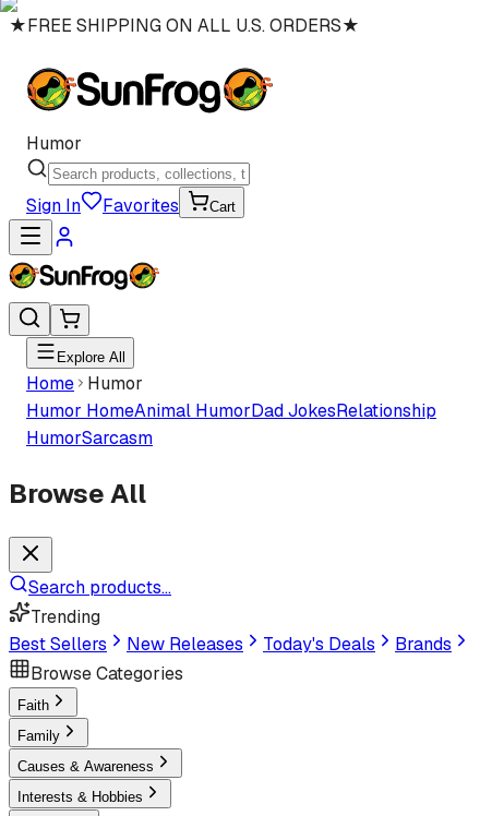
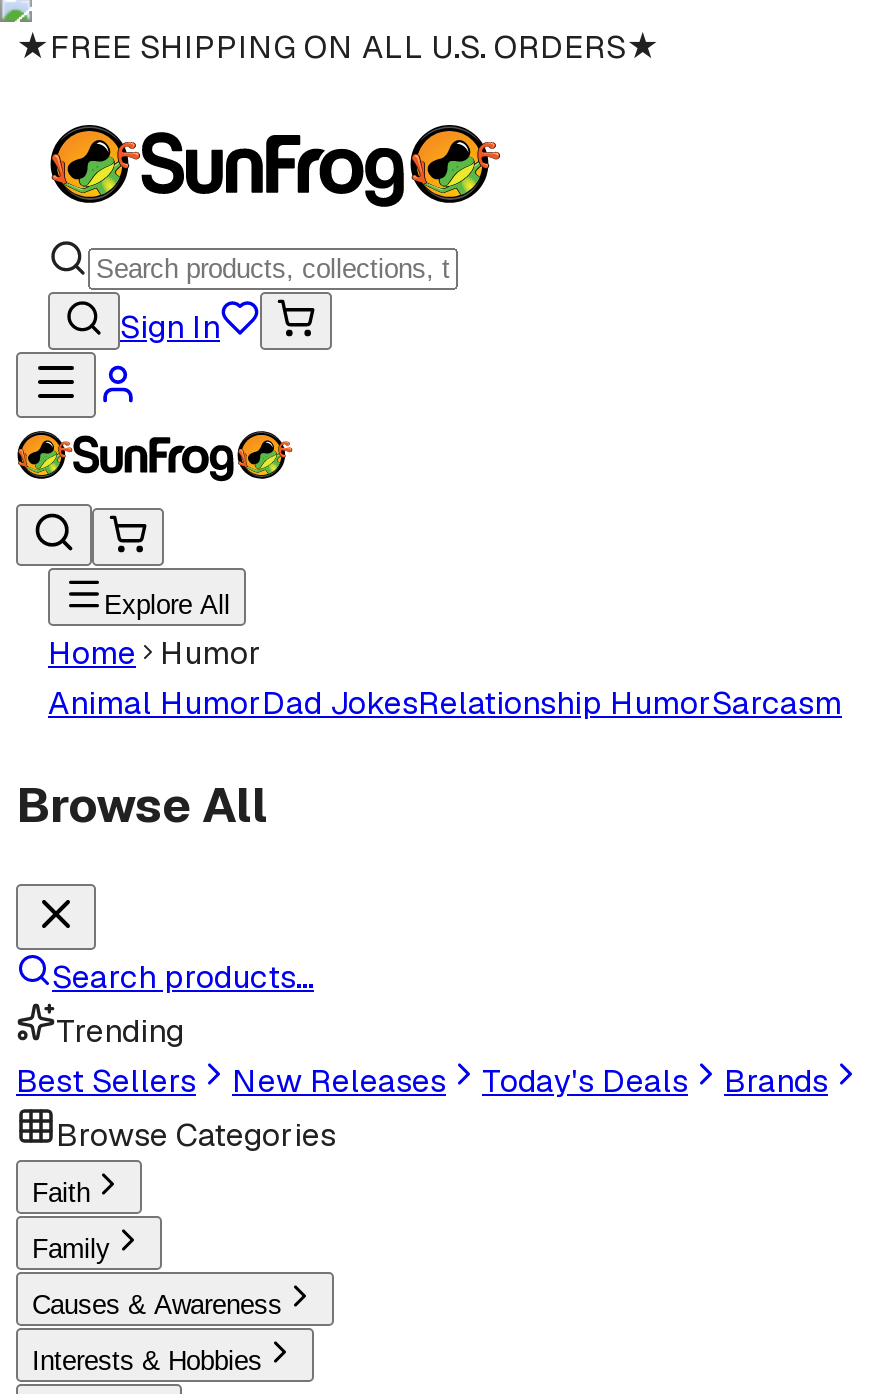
- Humor

- Favorites
- Cart

- Humor HomeAnimal HumorDad JokesRelationship
- HumorSarcasm
+ Animal HumorDad JokesRelationship HumorSarcasm
